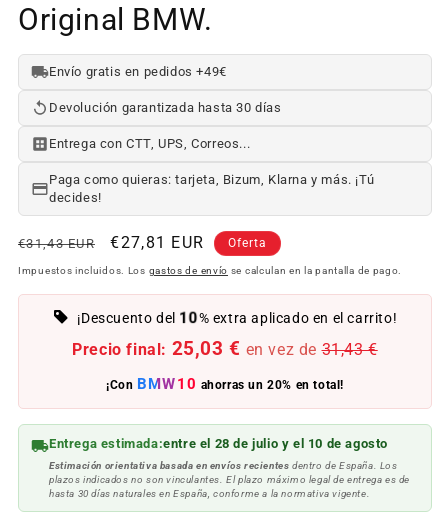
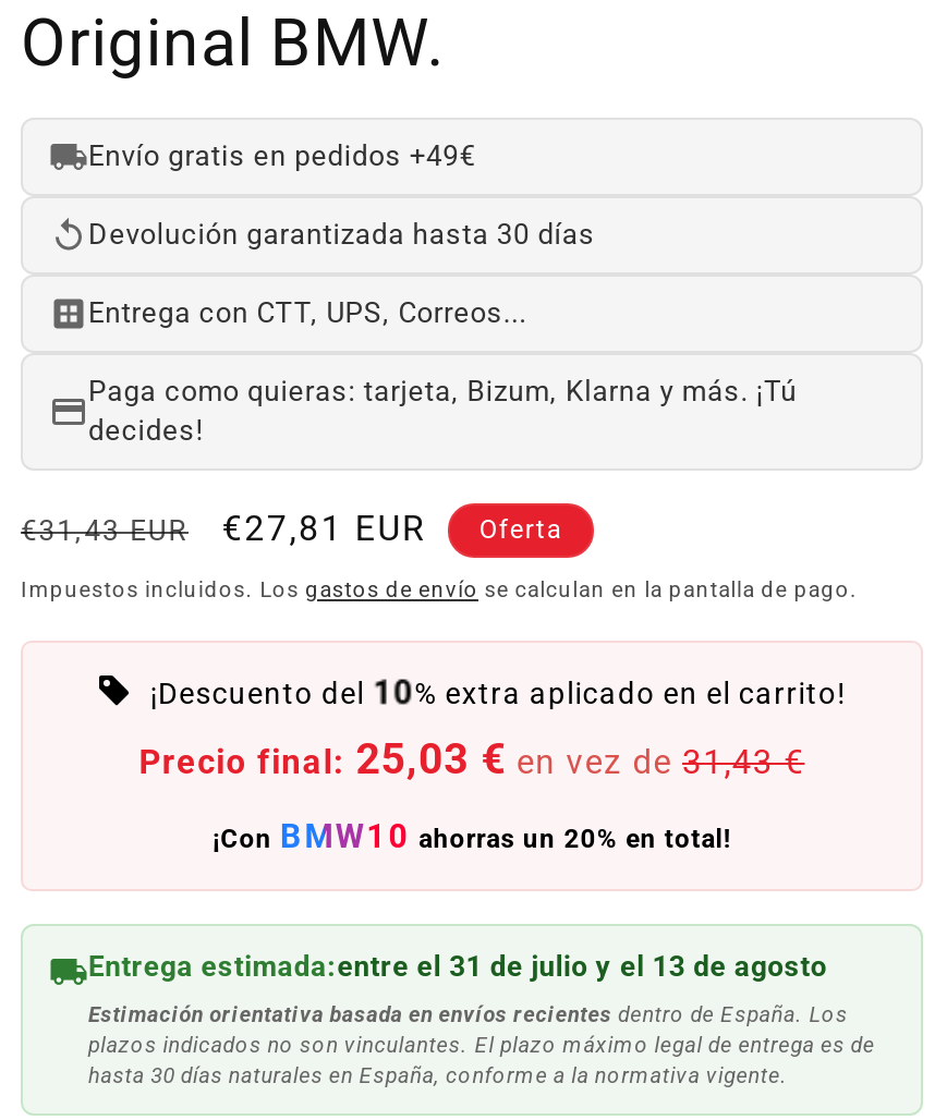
- Entrega estimada:entre el 28 de julio y el 10 de agosto
+ Entrega estimada:entre el 31 de julio y el 13 de agosto
